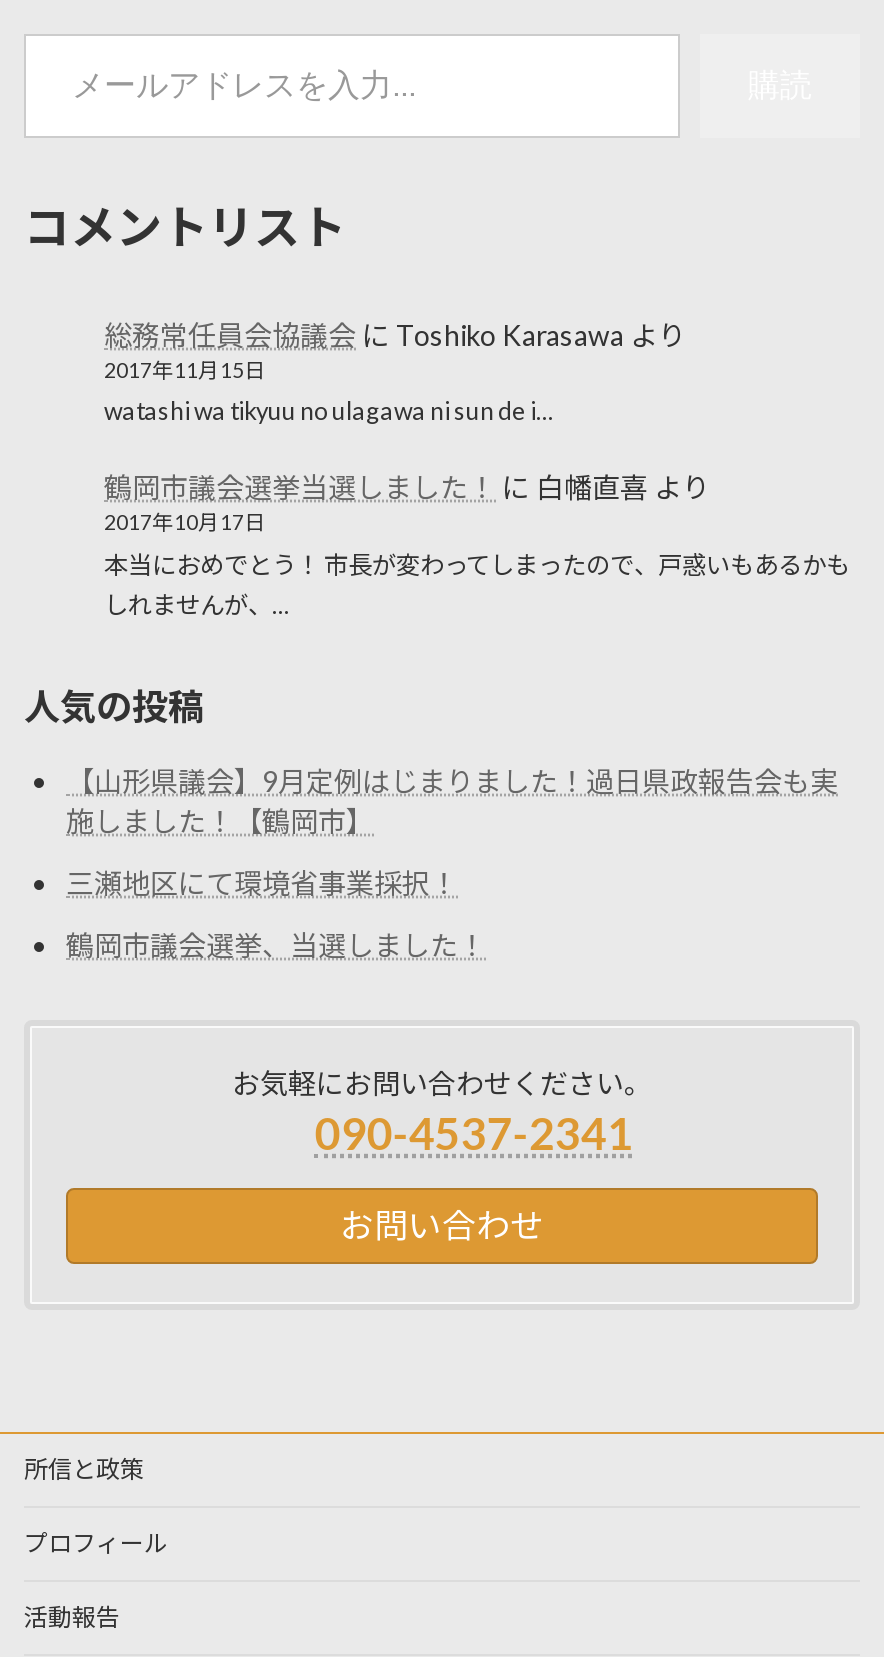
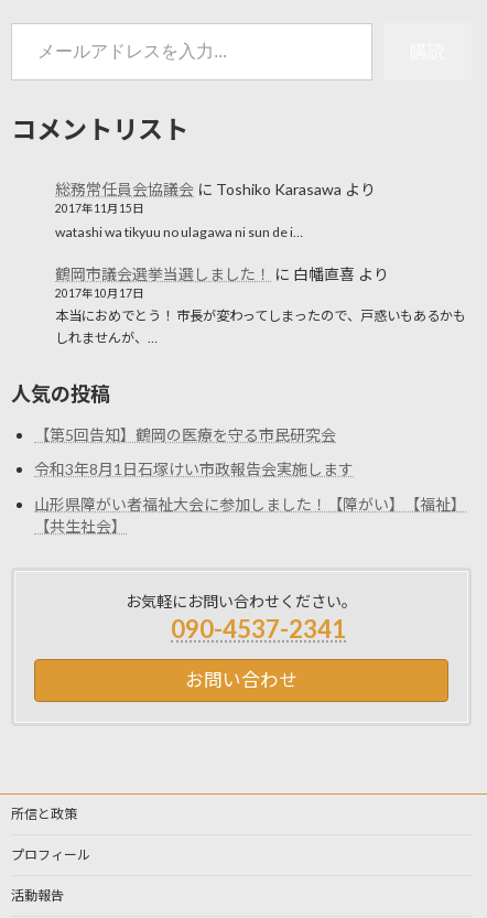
- 【山形県議会】9月定例はじまりました！過日県政報告会も実
- 施しました！【鶴岡市】
+ 【第5回告知】鶴岡の医療を守る市民研究会

- 三瀬地区にて環境省事業採択！
+ 令和3年8月1日石塚けい市政報告会実施します

- 鶴岡市議会選挙、当選しました！
+ 山形県障がい者福祉大会に参加しました！【障がい】【福祉】
+ 【共生社会】
